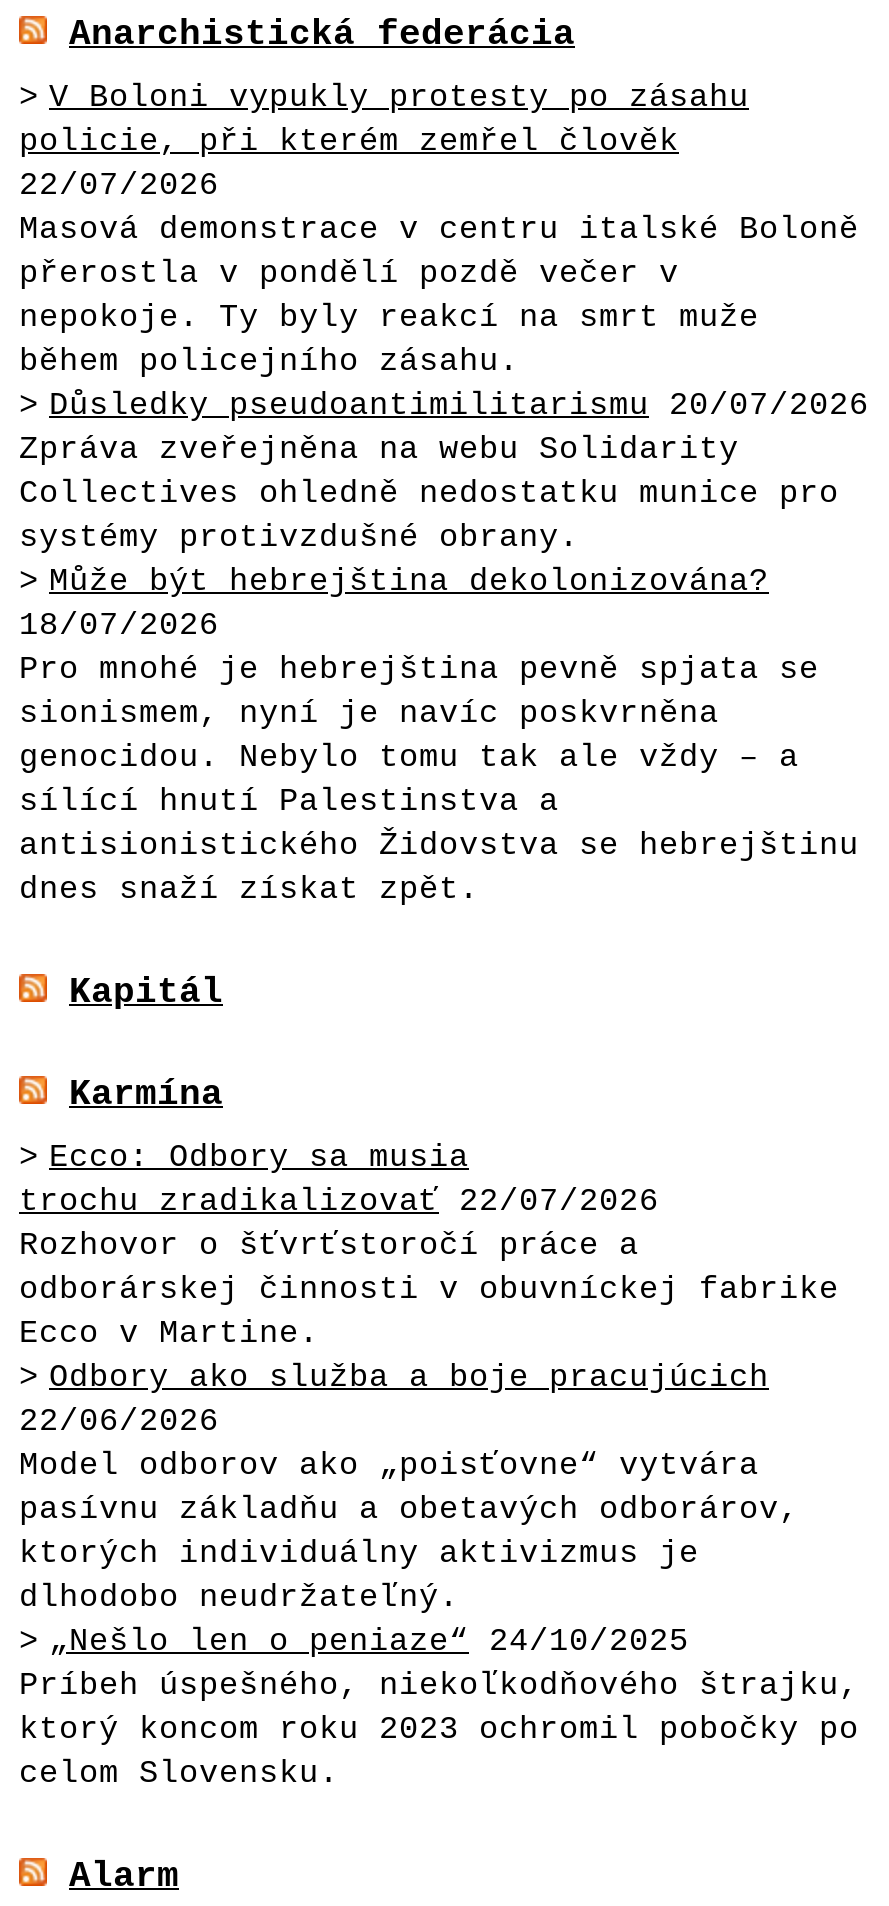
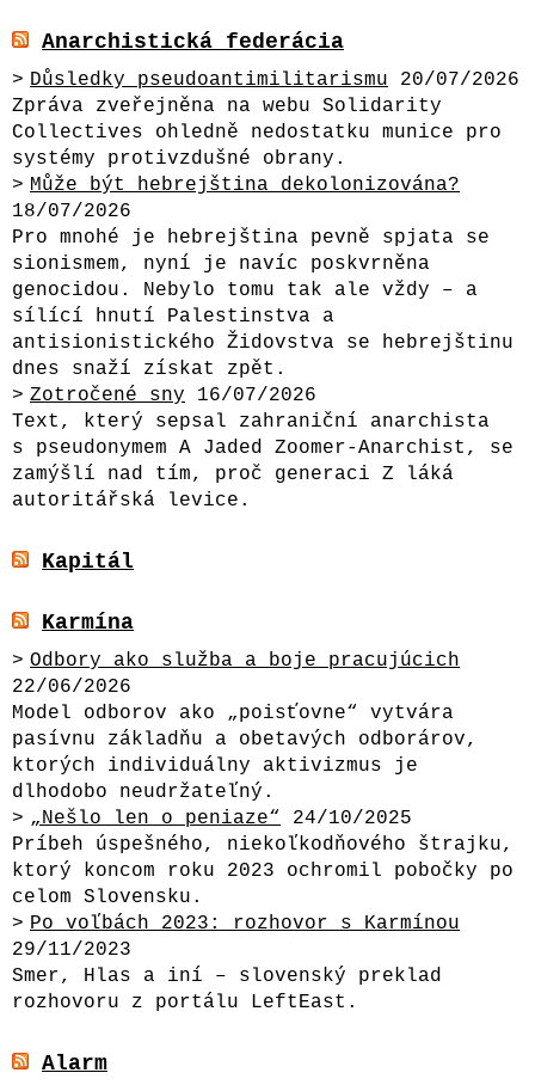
- V Boloni vypukly protesty po zásahu
- policie, při kterém zemřel člověk
- 22/07/2026
- Masová demonstrace v centru italské Boloně
- přerostla v pondělí pozdě večer v
- nepokoje. Ty byly reakcí na smrt muže
- během policejního zásahu.

moved up: Důsledky pseudoantimilitarismu 20/07/2026 | Zpráva zveřejněna na webu Solidarity | Collectives ohledně nedostatku munice pro | ... | antisionistického Židovstva se hebrejštinu | dnes snaží získat zpět.

+ Zotročené sny 16/07/2026
+ Text, který sepsal zahraniční anarchista
+ s pseudonymem A Jaded Zoomer-Anarchist, se
+ zamýšlí nad tím, proč generaci Z láká
+ autoritářská levice.

- Ecco: Odbory sa musia
- trochu zradikalizovať 22/07/2026
- Rozhovor o šťvrťstoročí práce a
- odborárskej činnosti v obuvníckej fabrike
- Ecco v Martine.

moved up: Odbory ako služba a boje pracujúcich | 22/06/2026 | Model odborov ako „poisťovne“ vytvára | ... | ktorý koncom roku 2023 ochromil pobočky po | celom Slovensku.

+ Po voľbách 2023: rozhovor s Karmínou
+ 29/11/2023
+ Smer, Hlas a iní – slovenský preklad
+ rozhovoru z portálu LeftEast.
